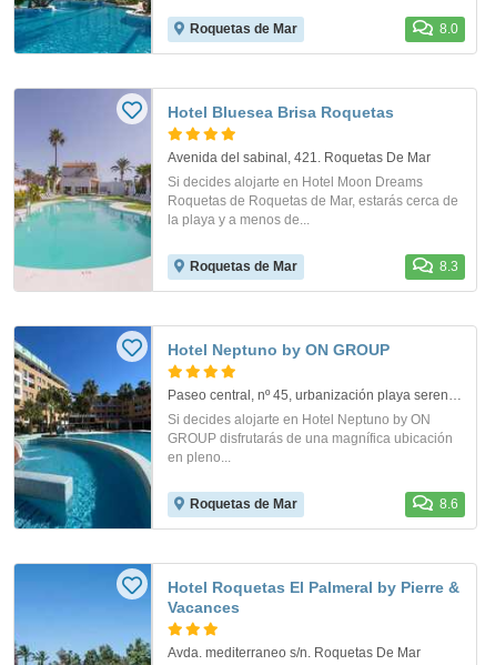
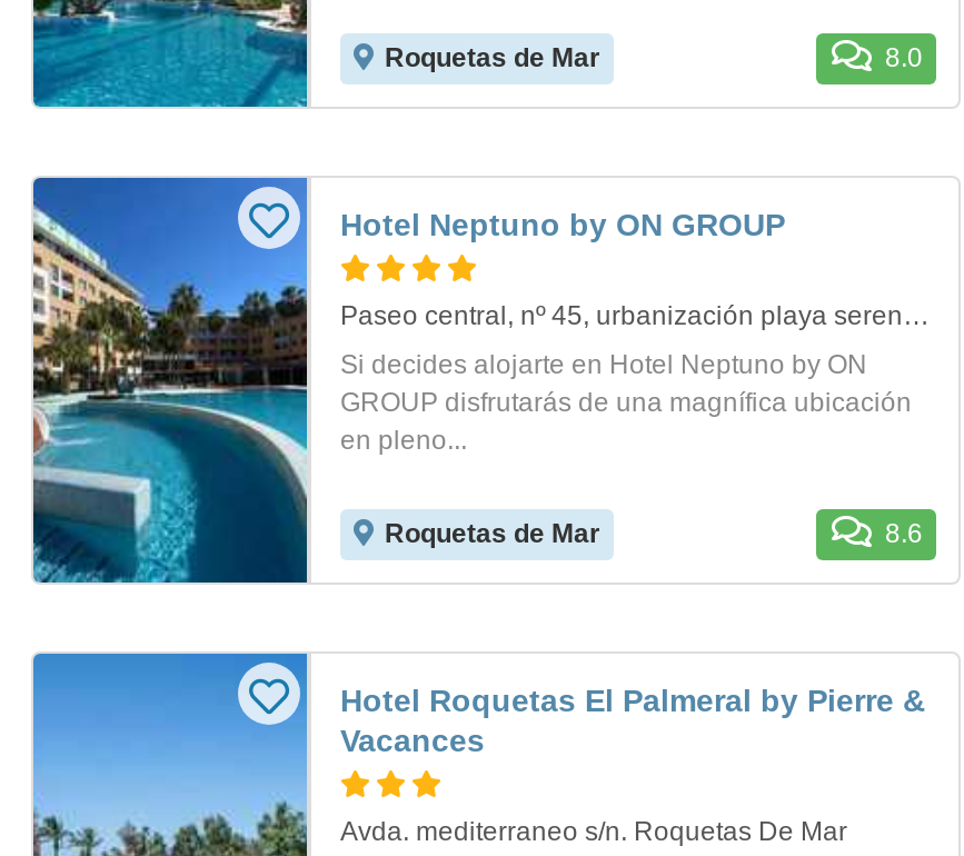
- [image]
- Hotel Bluesea Brisa Roquetas
- Avenida del sabinal, 421. Roquetas De Mar
- Si decides alojarte en Hotel Moon Dreams
- Roquetas de Roquetas de Mar, estarás cerca de
- la playa y a menos de...
- Roquetas de Mar
- 8.3
